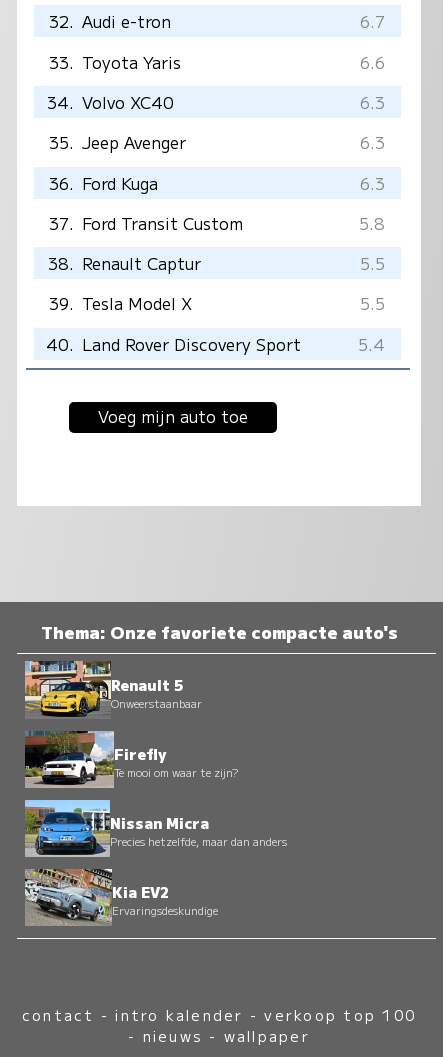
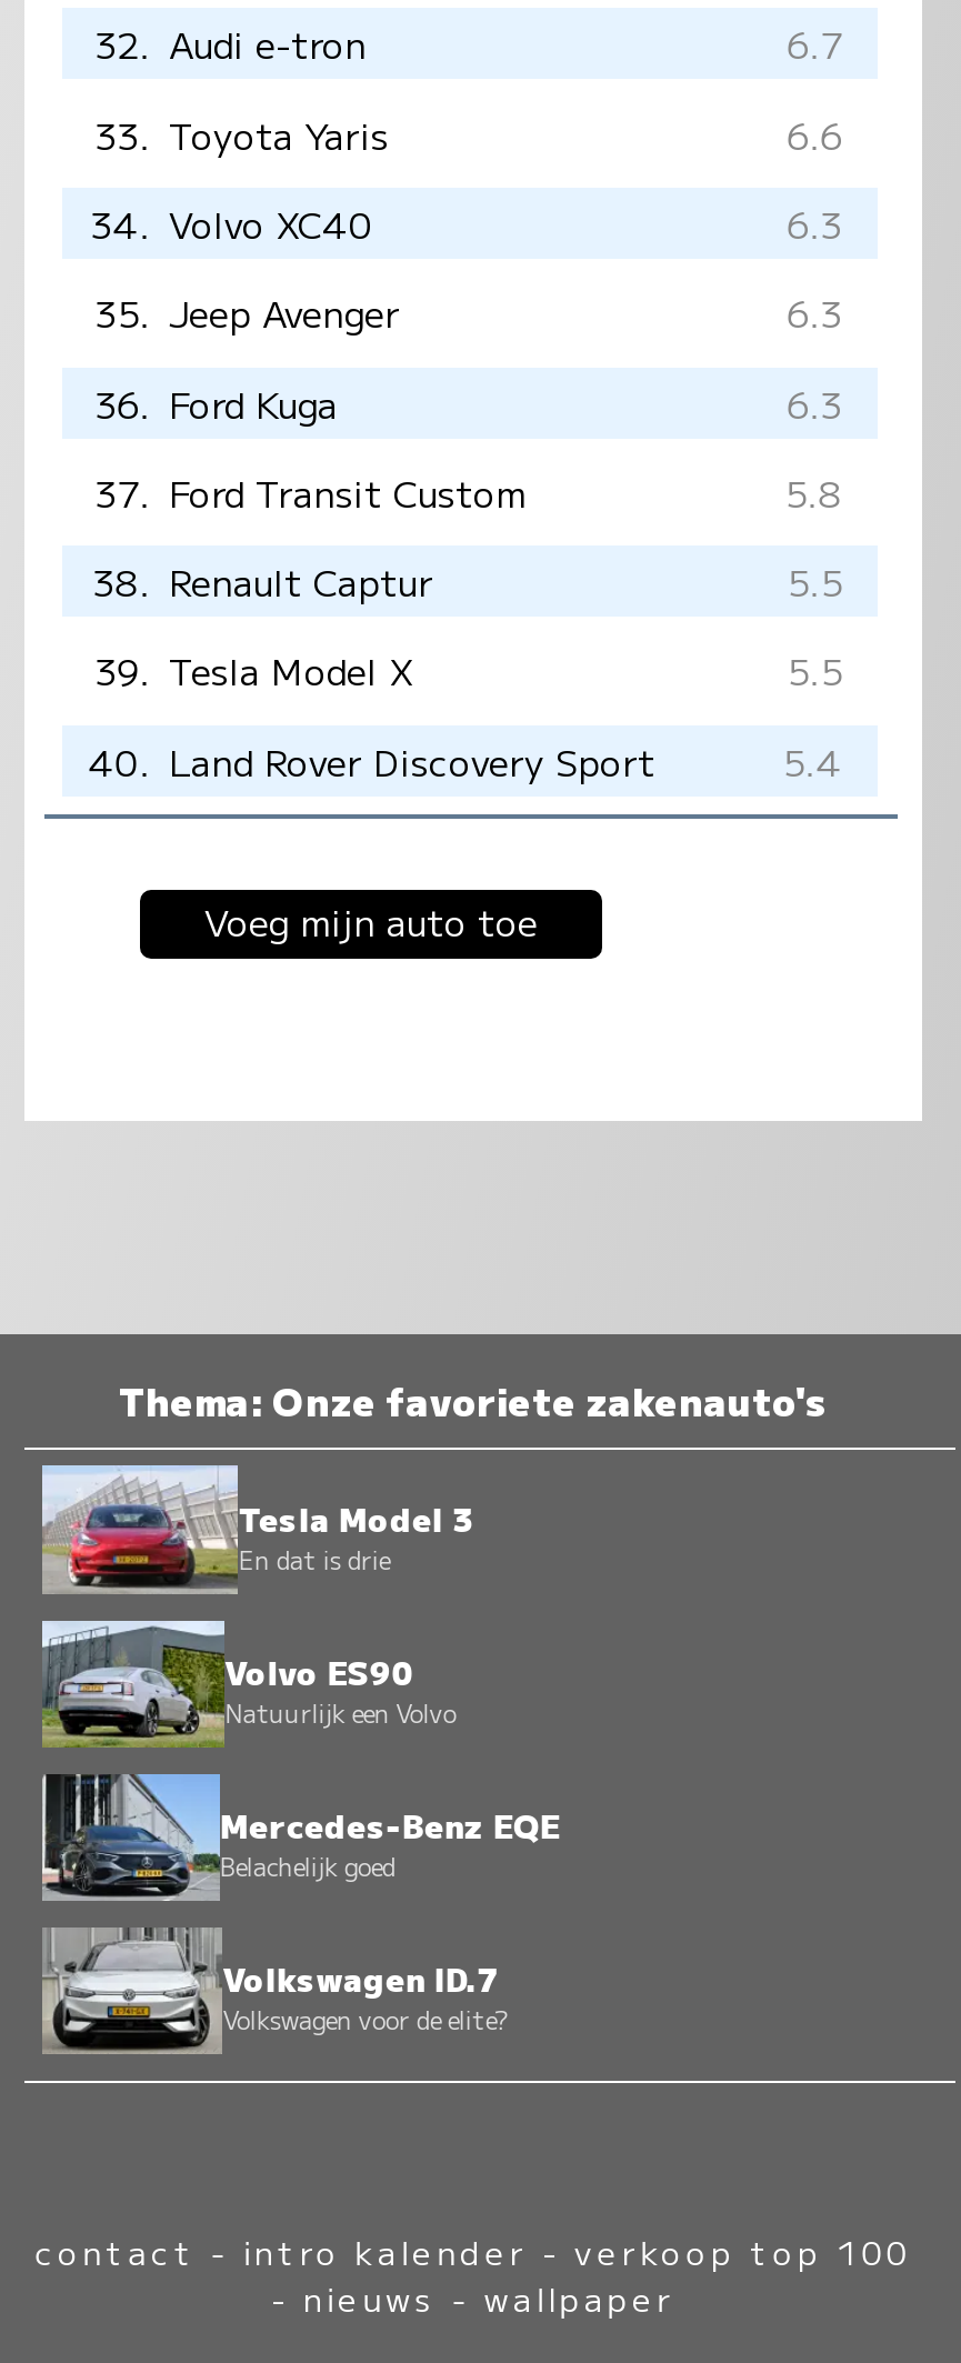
- Thema: Onze favoriete compacte auto's
+ Thema: Onze favoriete zakenauto's

- [image]
- Renault 5
- Onweerstaanbaar
+ [image]
+ Tesla Model 3
+ En dat is drie

- [image]
- Firefly
- Te mooi om waar te zijn?
+ [image]
+ Volvo ES90
+ Natuurlijk een Volvo

- [image]
- Nissan Micra
- Precies hetzelfde, maar dan anders
+ [image]
+ Mercedes-Benz EQE
+ Belachelijk goed

- [image]
- Kia EV2
- Ervaringsdeskundige
+ [image]
+ Volkswagen ID.7
+ Volkswagen voor de elite?
